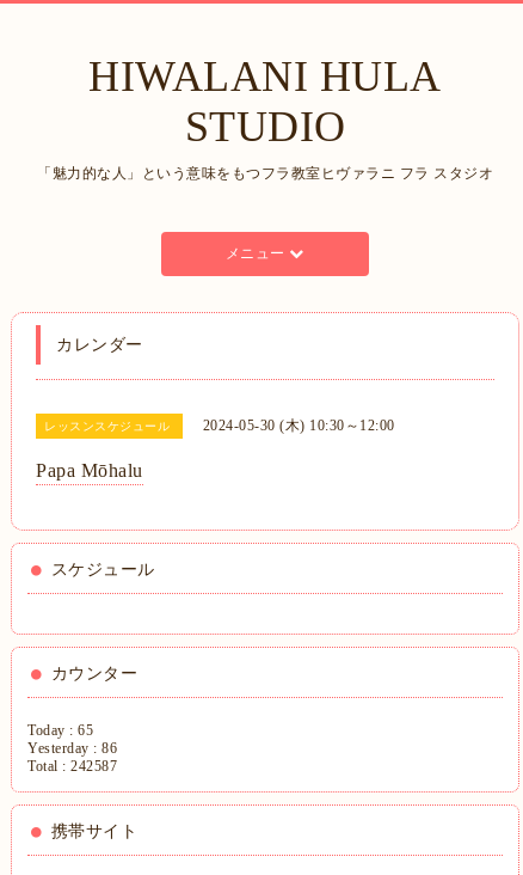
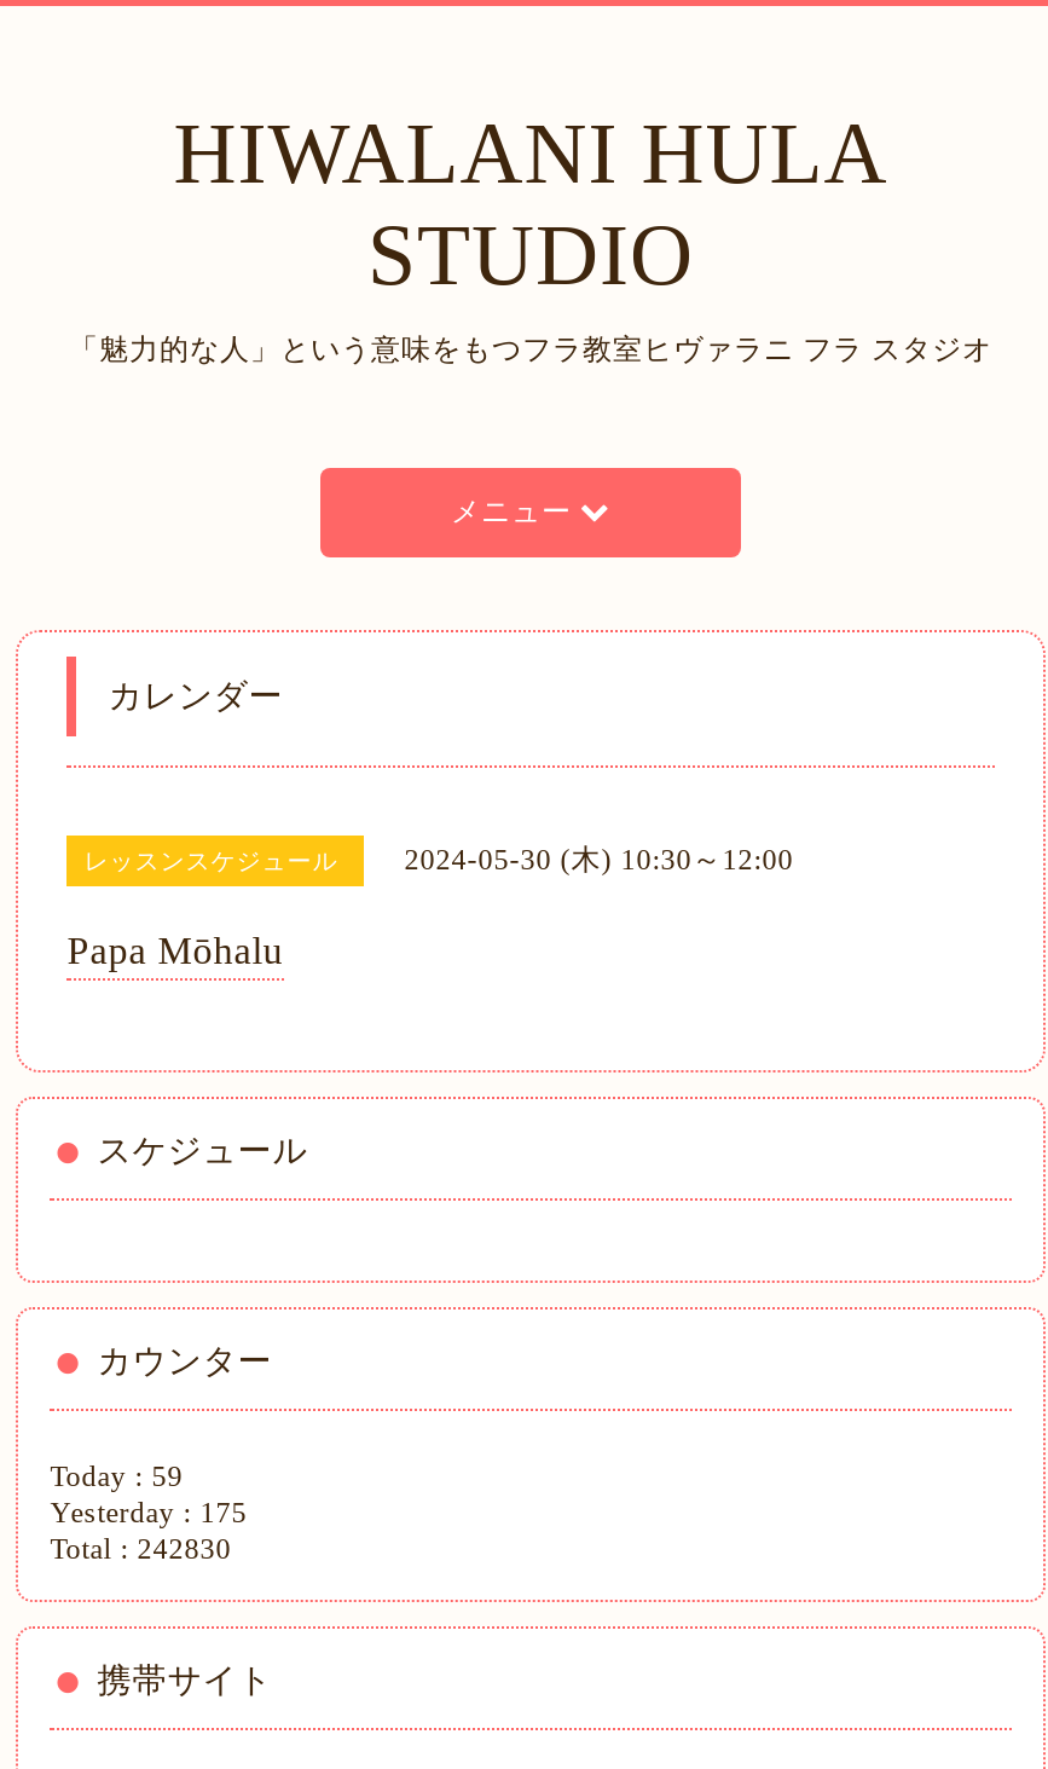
- Today : 65
+ Today : 59

- Yesterday : 86
+ Yesterday : 175

- Total : 242587
+ Total : 242830
